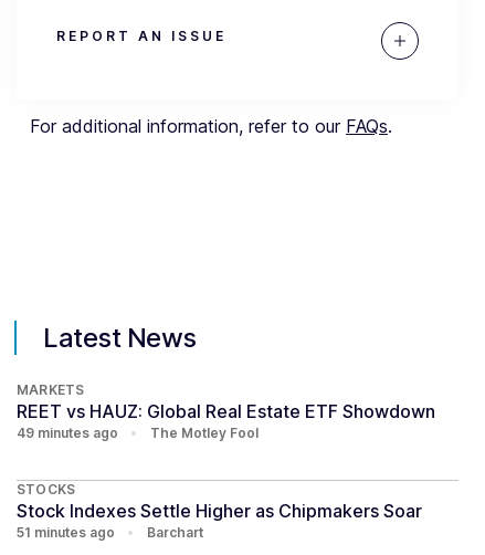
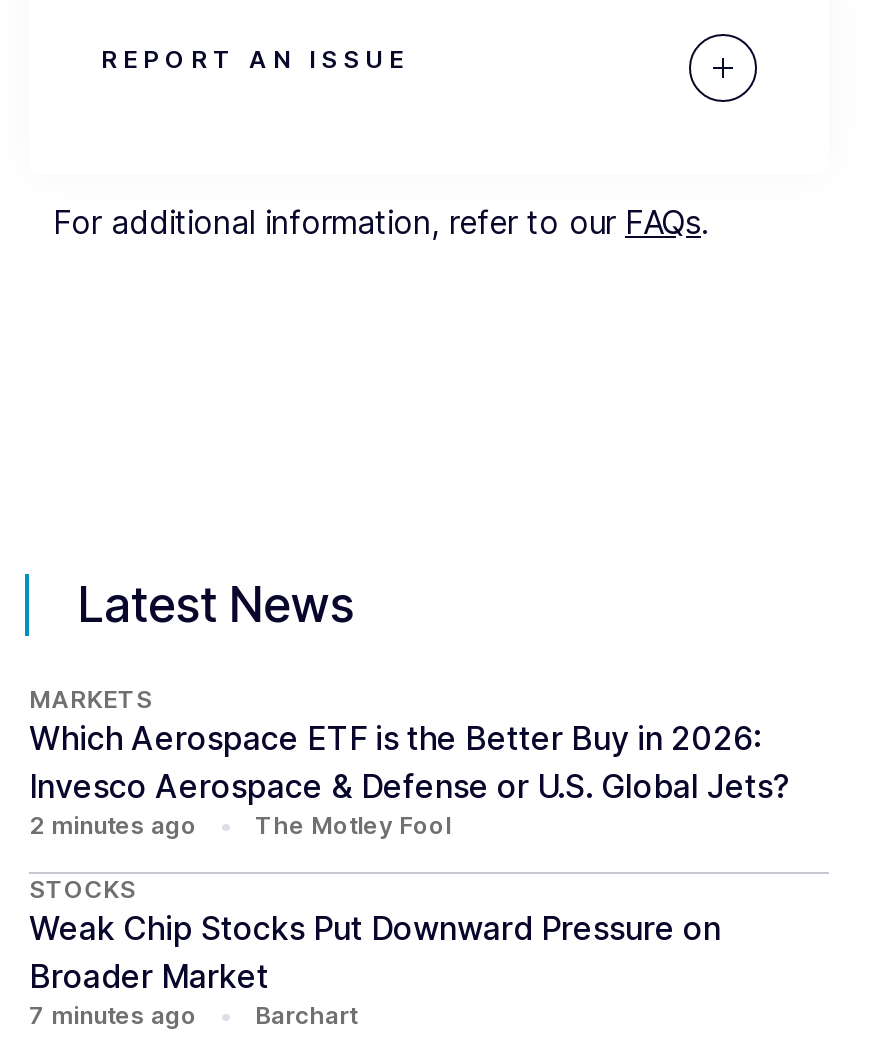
- REET vs HAUZ: Global Real Estate ETF Showdown
- 49 minutes ago
+ Which Aerospace ETF is the Better Buy in 2026:
+ Invesco Aerospace & Defense or U.S. Global Jets?
+ 2 minutes ago

- Stock Indexes Settle Higher as Chipmakers Soar
- 51 minutes ago
+ Weak Chip Stocks Put Downward Pressure on
+ Broader Market
+ 7 minutes ago
